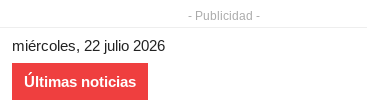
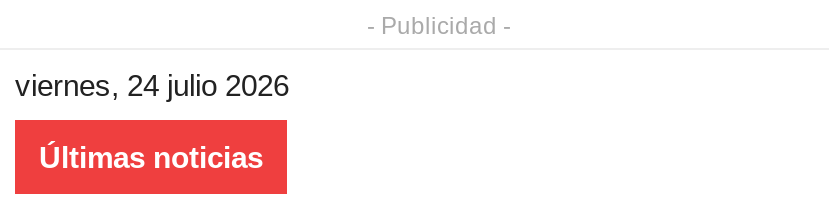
- miércoles, 22 julio 2026
+ viernes, 24 julio 2026
